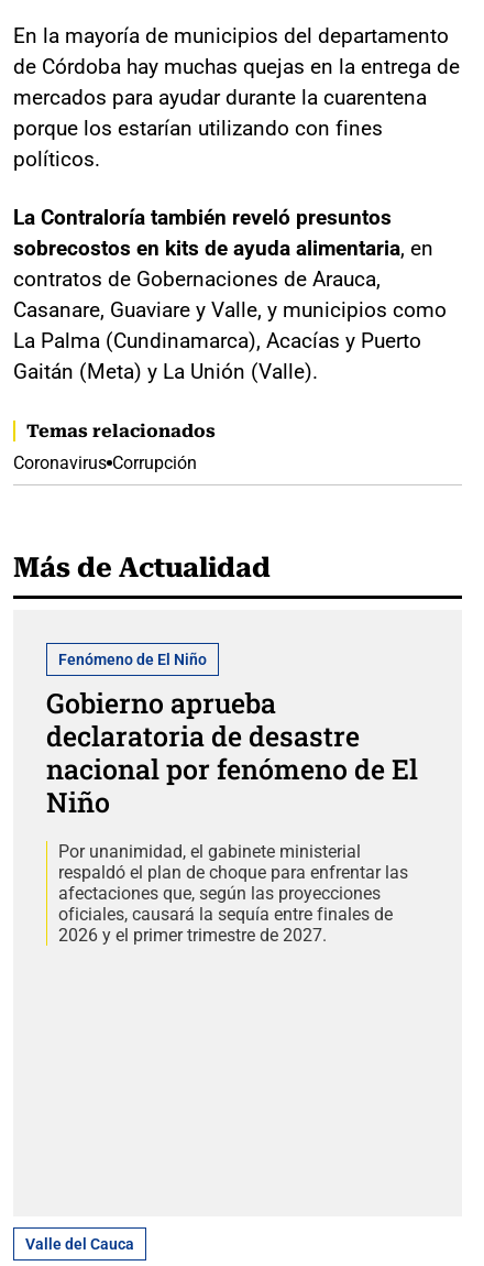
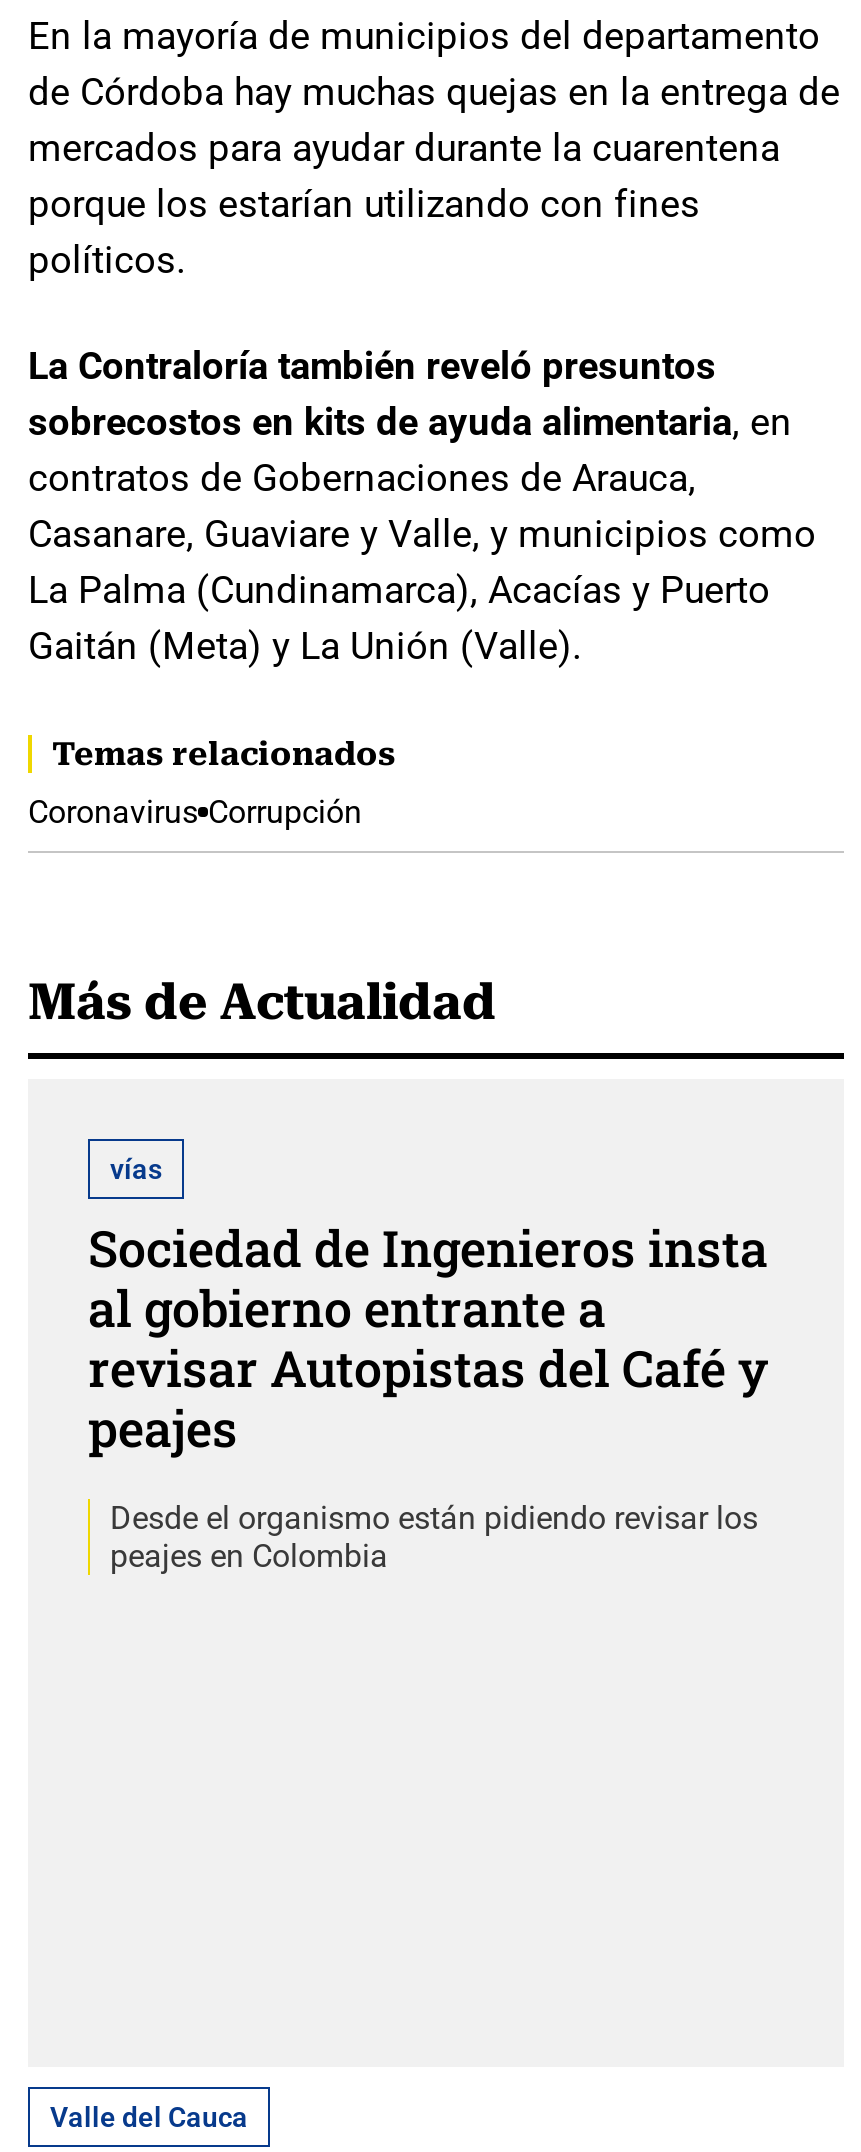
- Fenómeno de El Niño
+ vías

- Gobierno aprueba
- declaratoria de desastre
- nacional por fenómeno de El
- Niño
+ Sociedad de Ingenieros insta
+ al gobierno entrante a
+ revisar Autopistas del Café y
+ peajes

- Por unanimidad, el gabinete ministerial
- respaldó el plan de choque para enfrentar las
- afectaciones que, según las proyecciones
- oficiales, causará la sequía entre finales de
- 2026 y el primer trimestre de 2027.
+ Desde el organismo están pidiendo revisar los
+ peajes en Colombia
